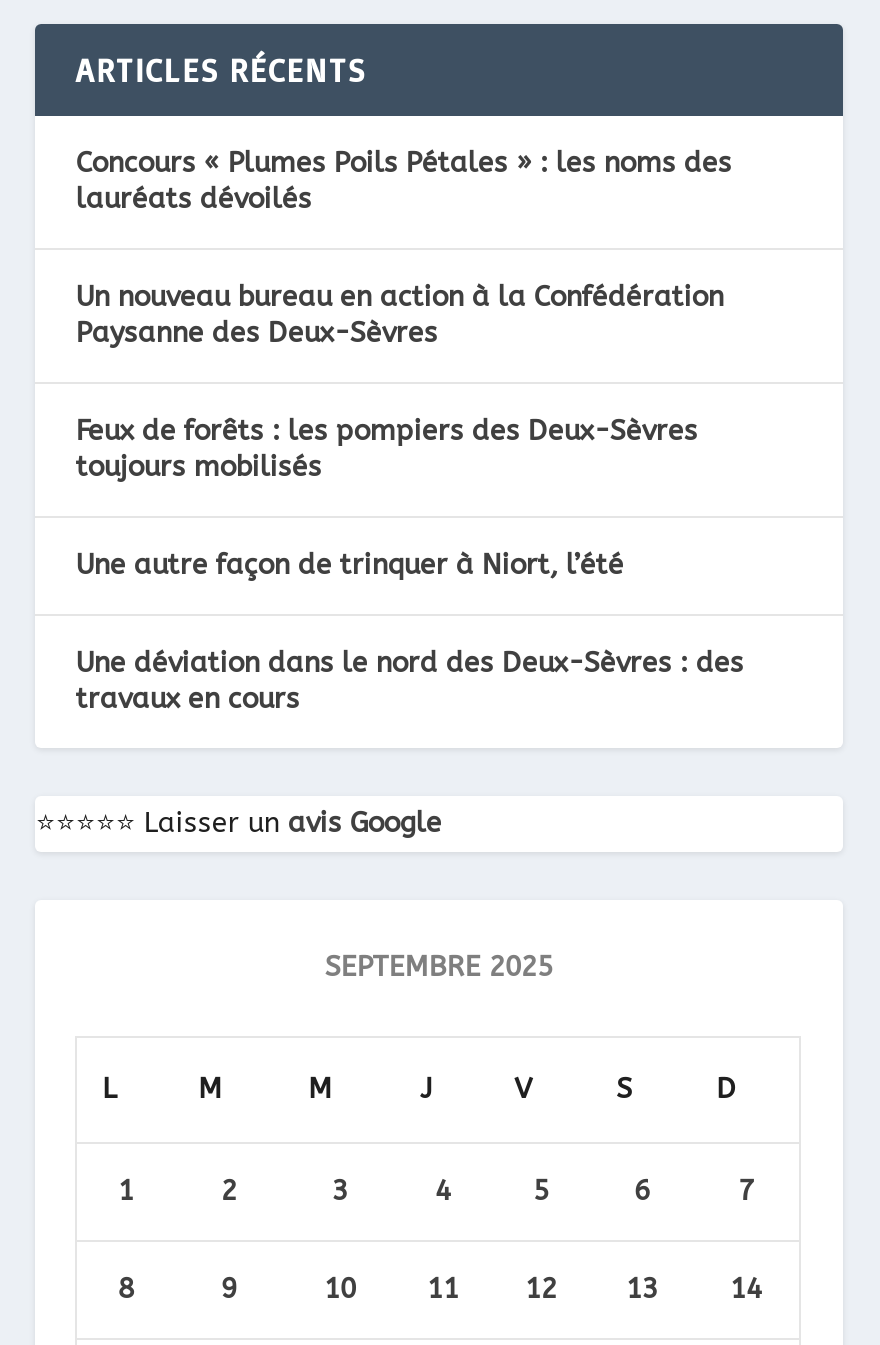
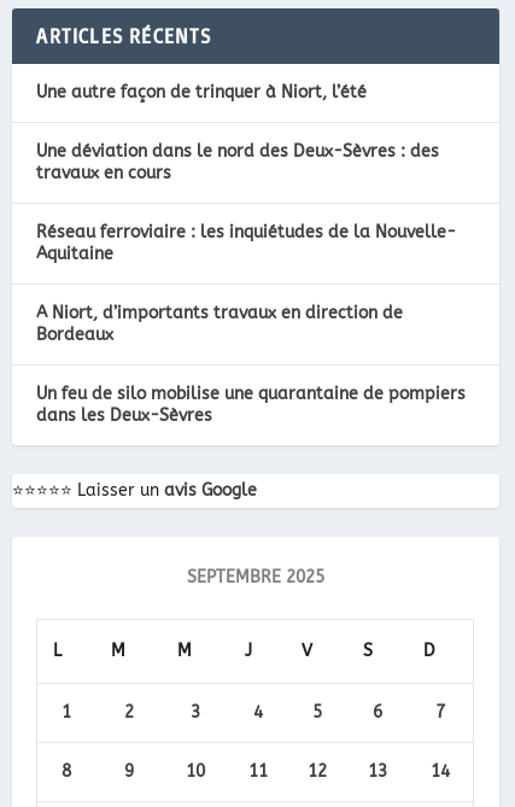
- Concours « Plumes Poils Pétales » : les noms des
- lauréats dévoilés
- Un nouveau bureau en action à la Confédération
- Paysanne des Deux-Sèvres
- Feux de forêts : les pompiers des Deux-Sèvres
- toujours mobilisés

moved up: Une autre façon de trinquer à Niort, l’été | Une déviation dans le nord des Deux-Sèvres : des | travaux en cours

+ Réseau ferroviaire : les inquiétudes de la Nouvelle-
+ Aquitaine
+ A Niort, d’importants travaux en direction de
+ Bordeaux
+ Un feu de silo mobilise une quarantaine de pompiers
+ dans les Deux-Sèvres
